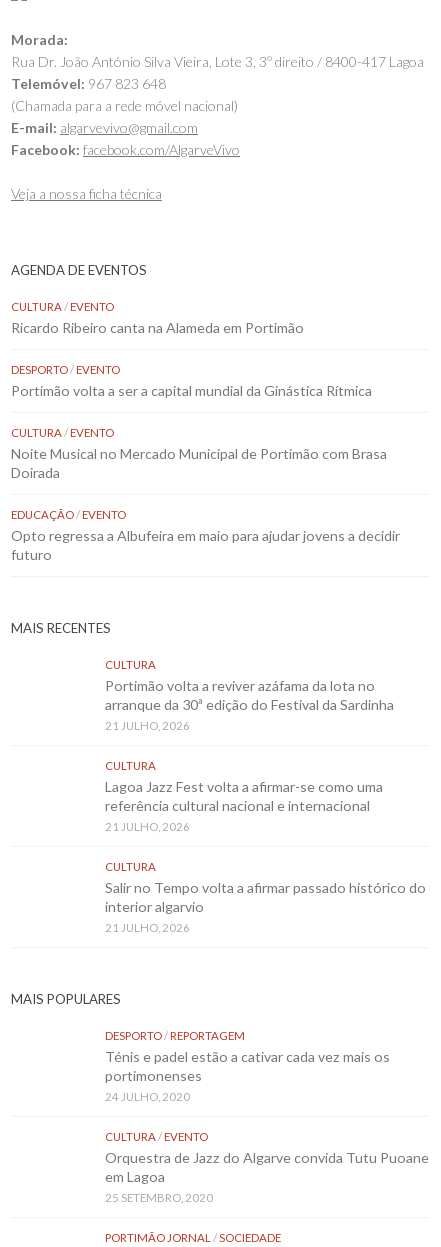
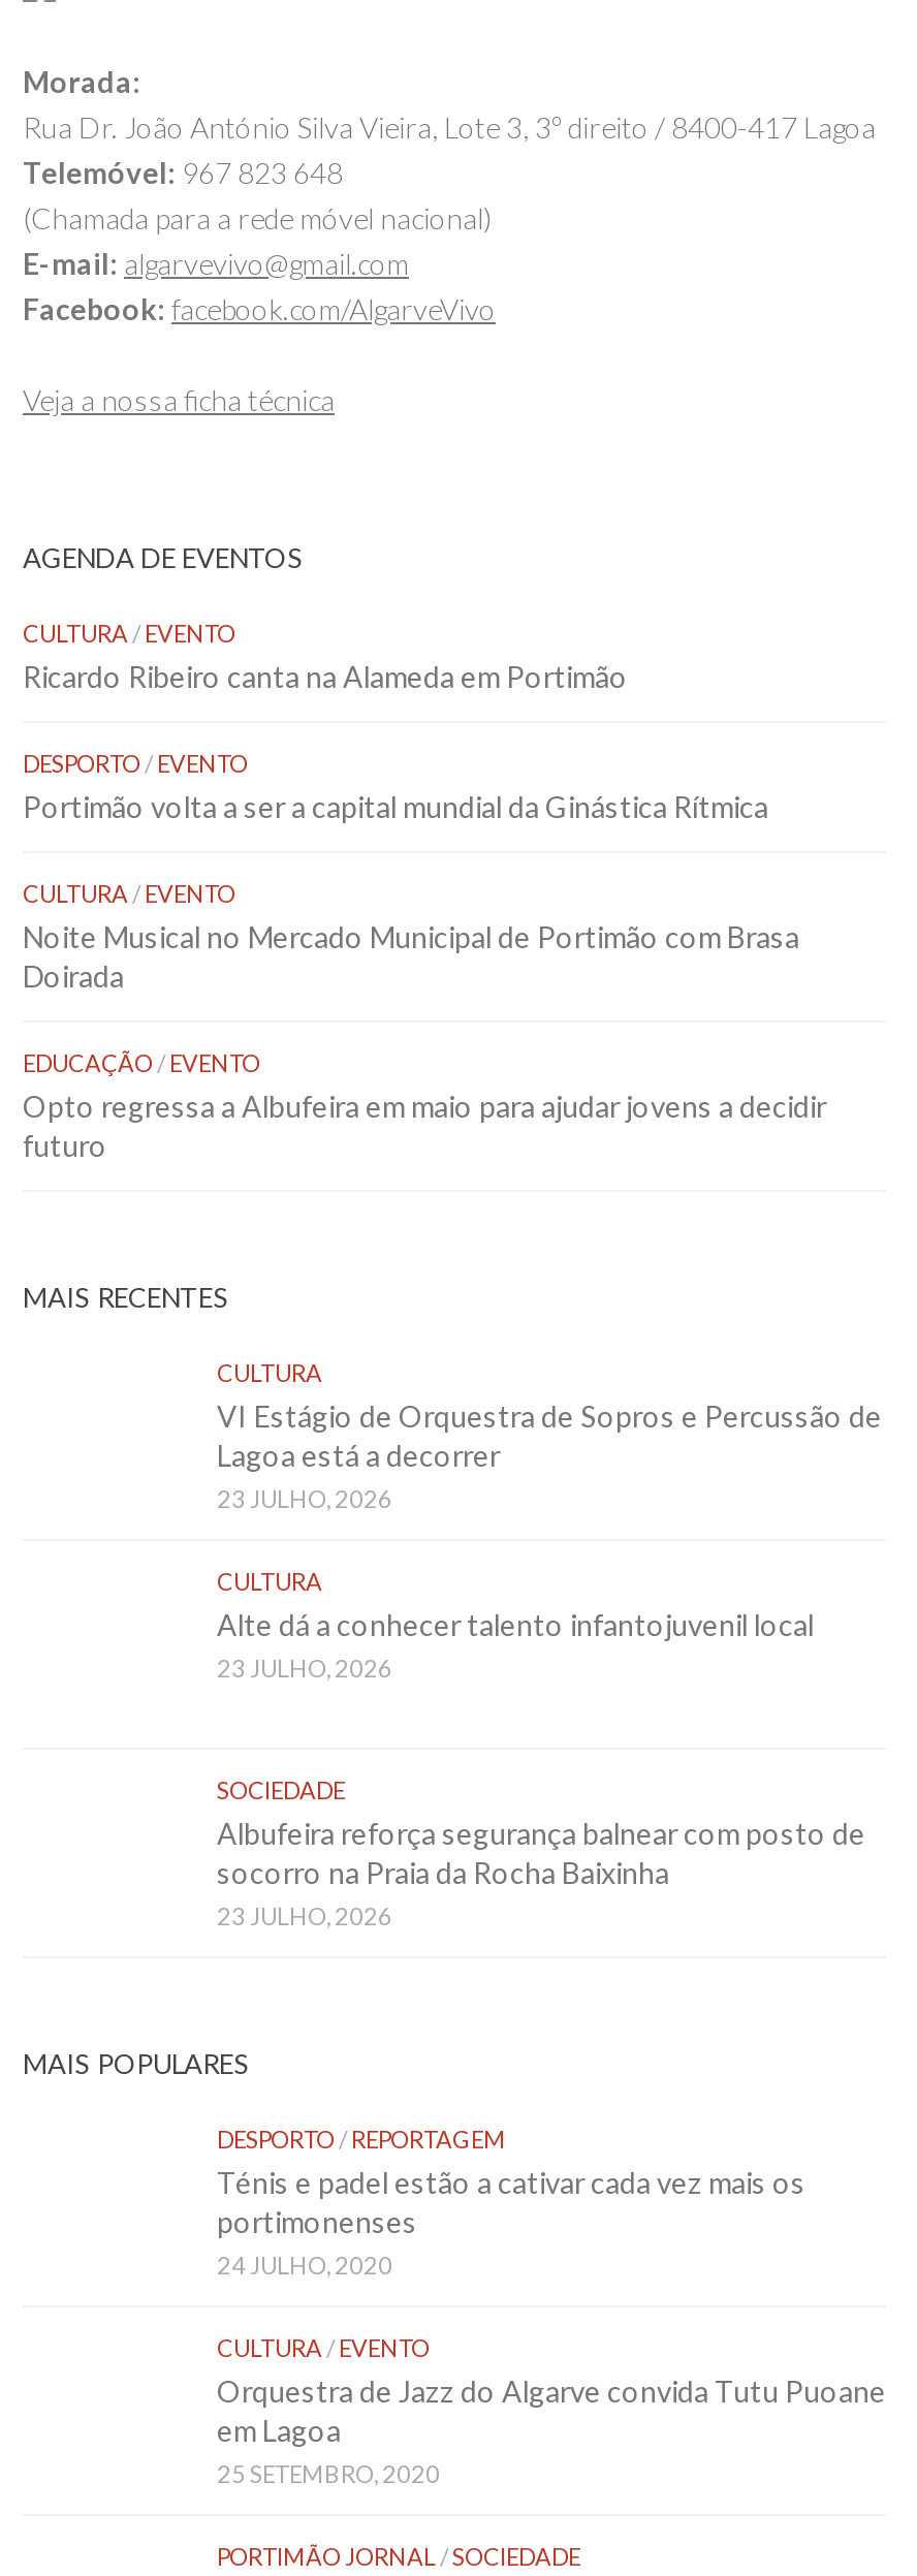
- Portimão volta a reviver azáfama da lota no
- arranque da 30ª edição do Festival da Sardinha
- 21 JULHO, 2026
+ VI Estágio de Orquestra de Sopros e Percussão de
+ Lagoa está a decorrer
+ 23 JULHO, 2026

- Lagoa Jazz Fest volta a afirmar-se como uma
- referência cultural nacional e internacional
- 21 JULHO, 2026
+ Alte dá a conhecer talento infantojuvenil local
+ 23 JULHO, 2026

- CULTURA
- Salir no Tempo volta a afirmar passado histórico do
- interior algarvio
- 21 JULHO, 2026
+ SOCIEDADE
+ Albufeira reforça segurança balnear com posto de
+ socorro na Praia da Rocha Baixinha
+ 23 JULHO, 2026
